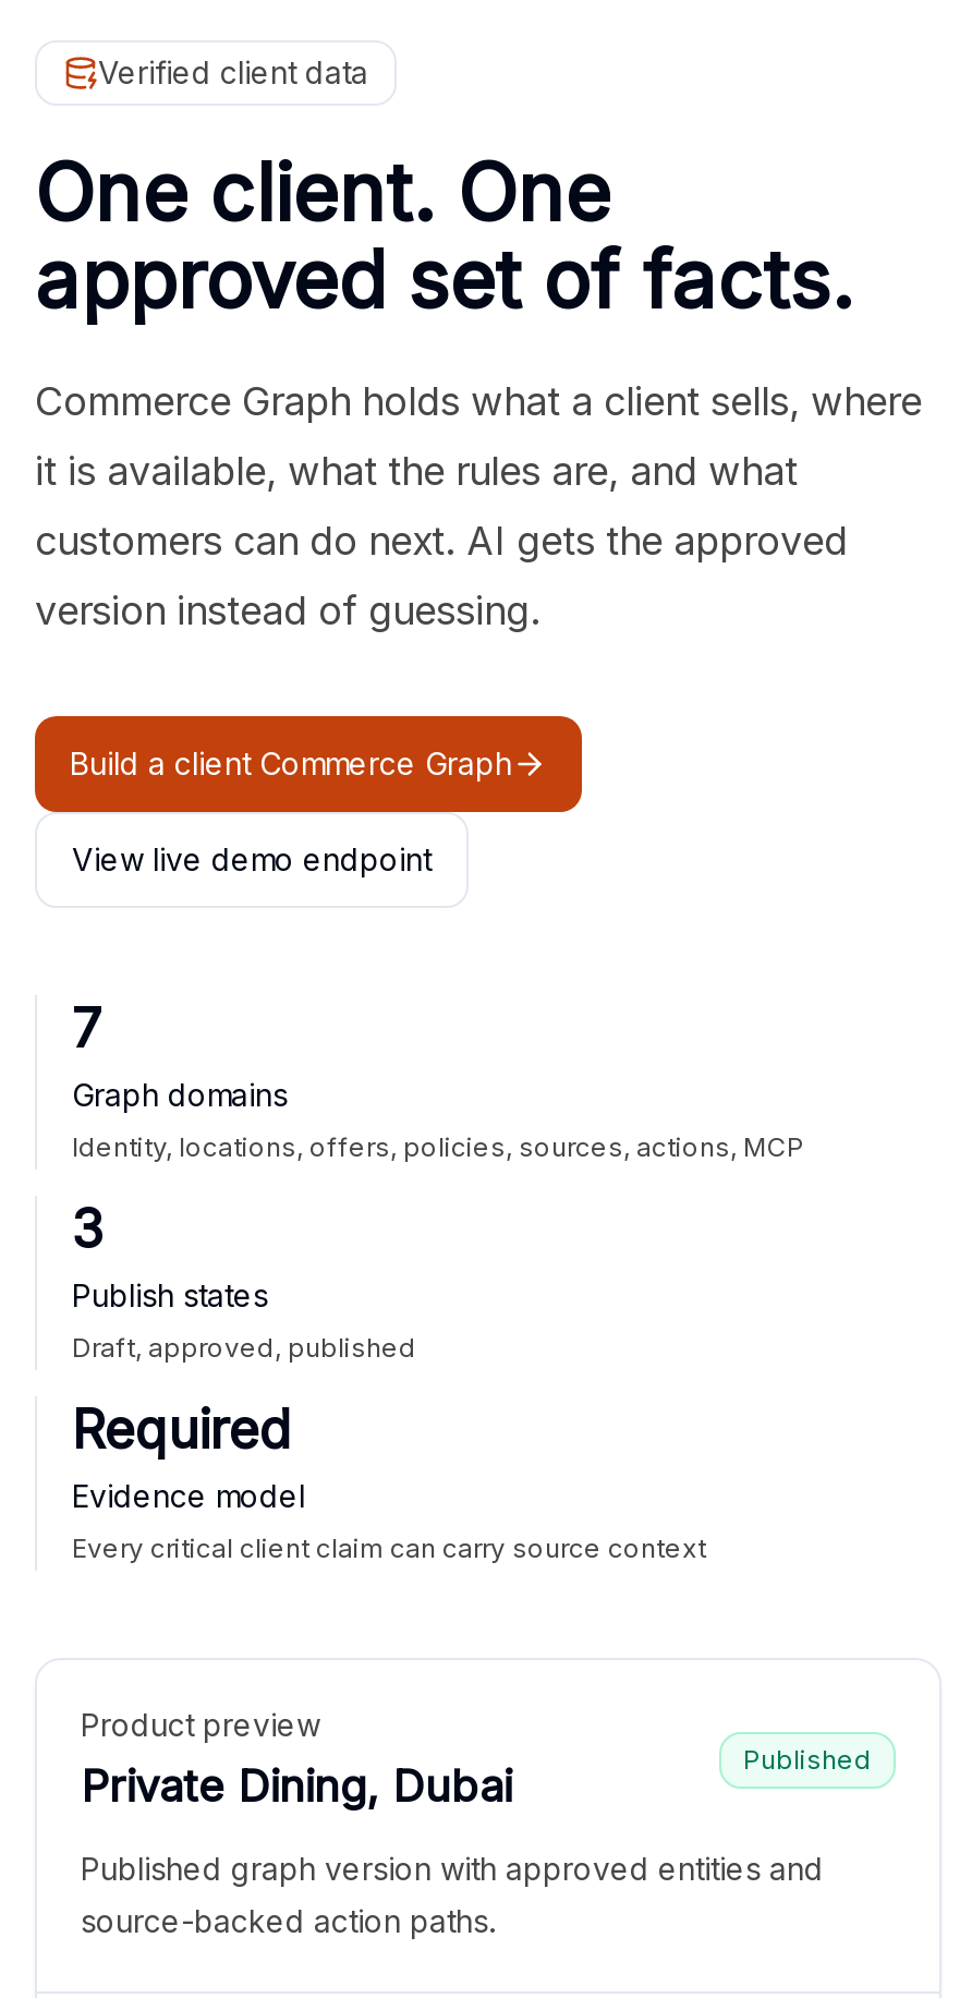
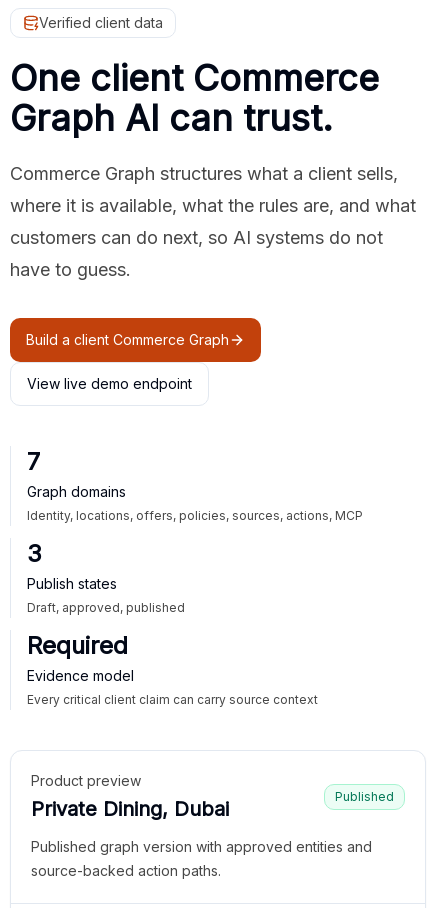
- One client. One
- approved set of facts.
+ One client Commerce
+ Graph AI can trust.

- Commerce Graph holds what a client sells, where
+ Commerce Graph structures what a client sells,

- it is available, what the rules are, and what
+ where it is available, what the rules are, and what

- customers can do next. AI gets the approved
+ customers can do next, so AI systems do not

- version instead of guessing.
+ have to guess.
